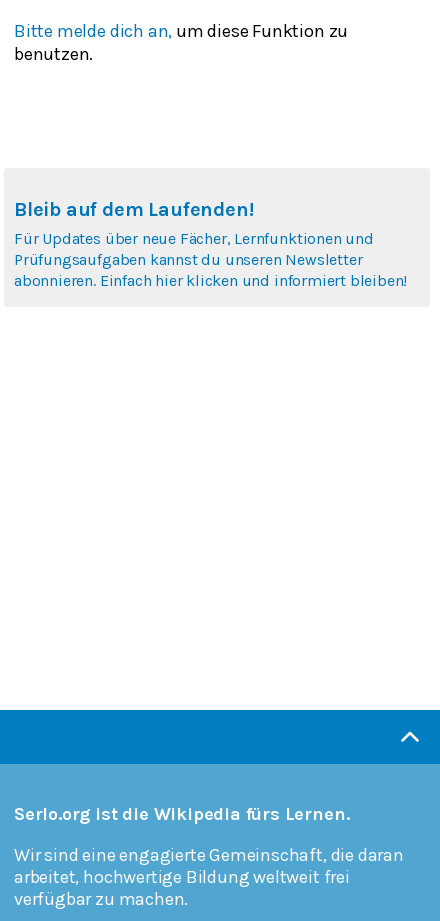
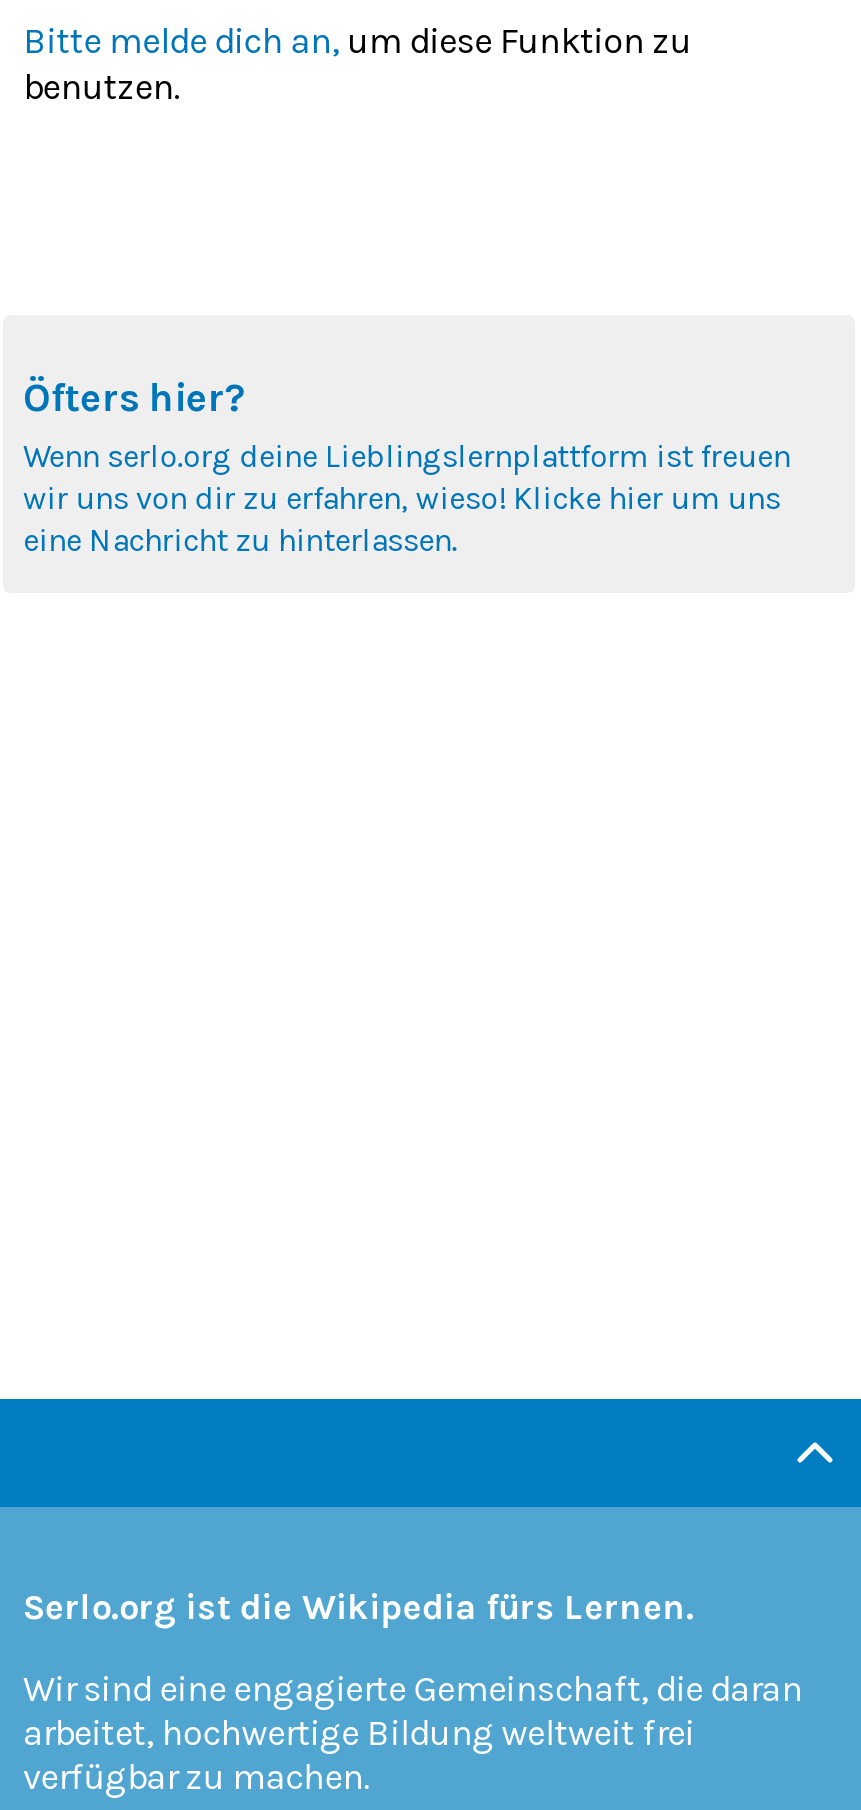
- Bleib auf dem Laufenden!
- Für Updates über neue Fächer, Lernfunktionen und
- Prüfungsaufgaben kannst du unseren Newsletter
- abonnieren. Einfach hier klicken und informiert bleiben!
+ Öfters hier?
+ Wenn serlo.org deine Lieblingslernplattform ist freuen
+ wir uns von dir zu erfahren, wieso! Klicke hier um uns
+ eine Nachricht zu hinterlassen.
